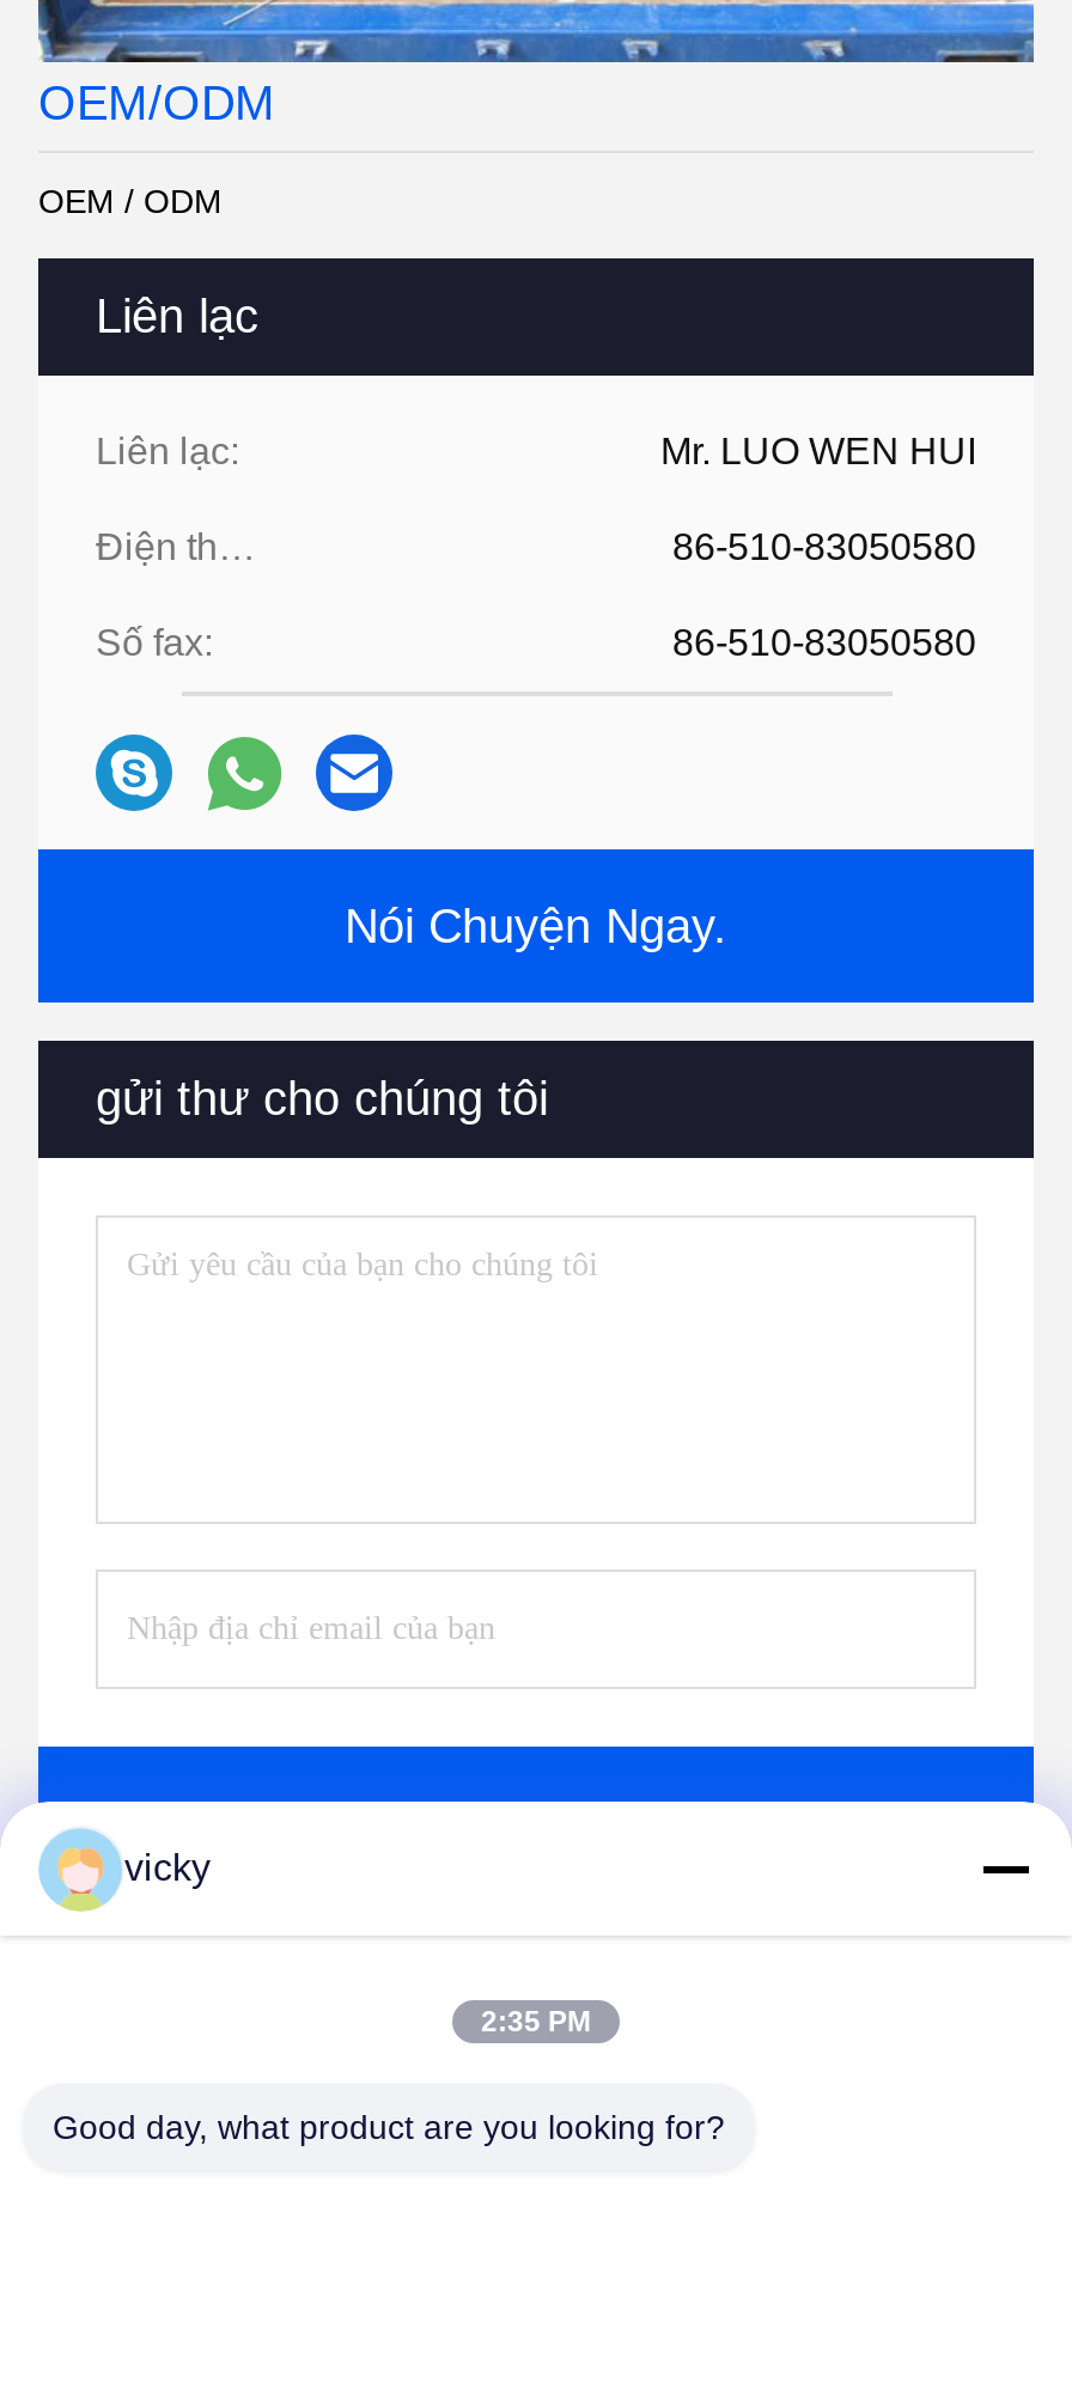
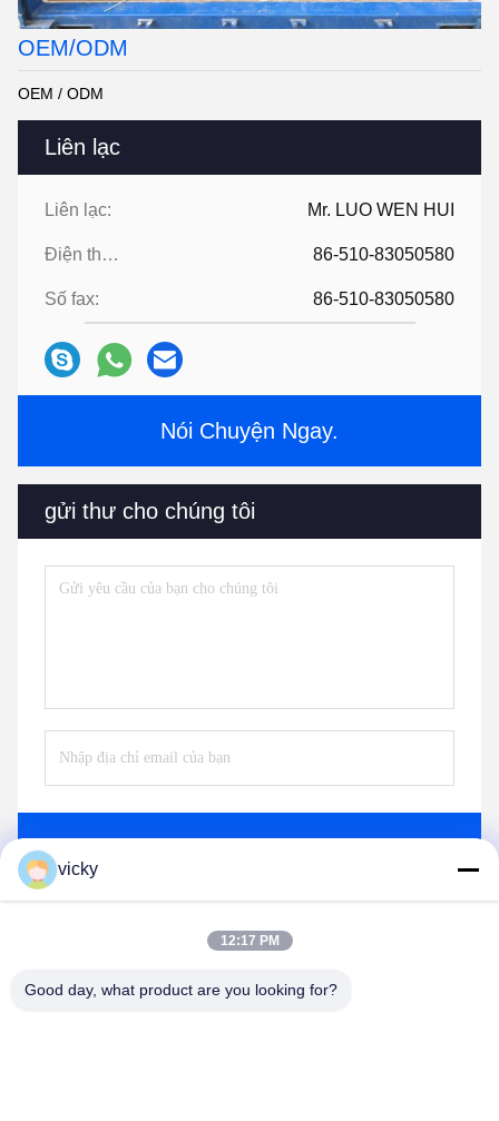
- 2:35 PM
+ 12:17 PM
